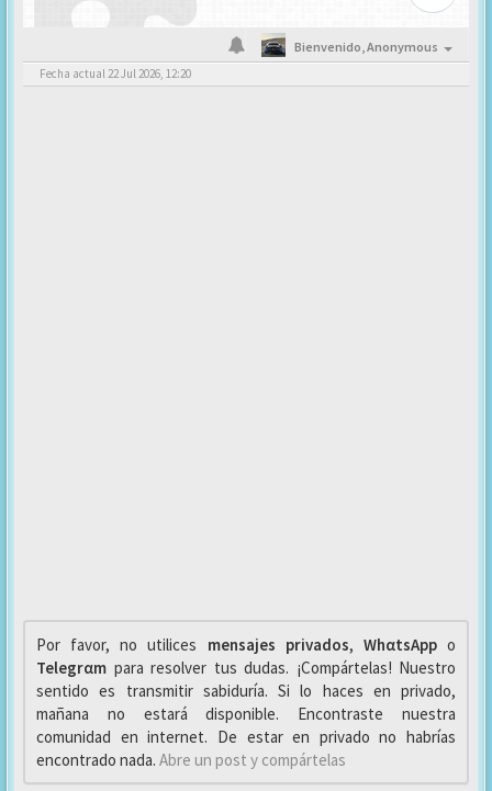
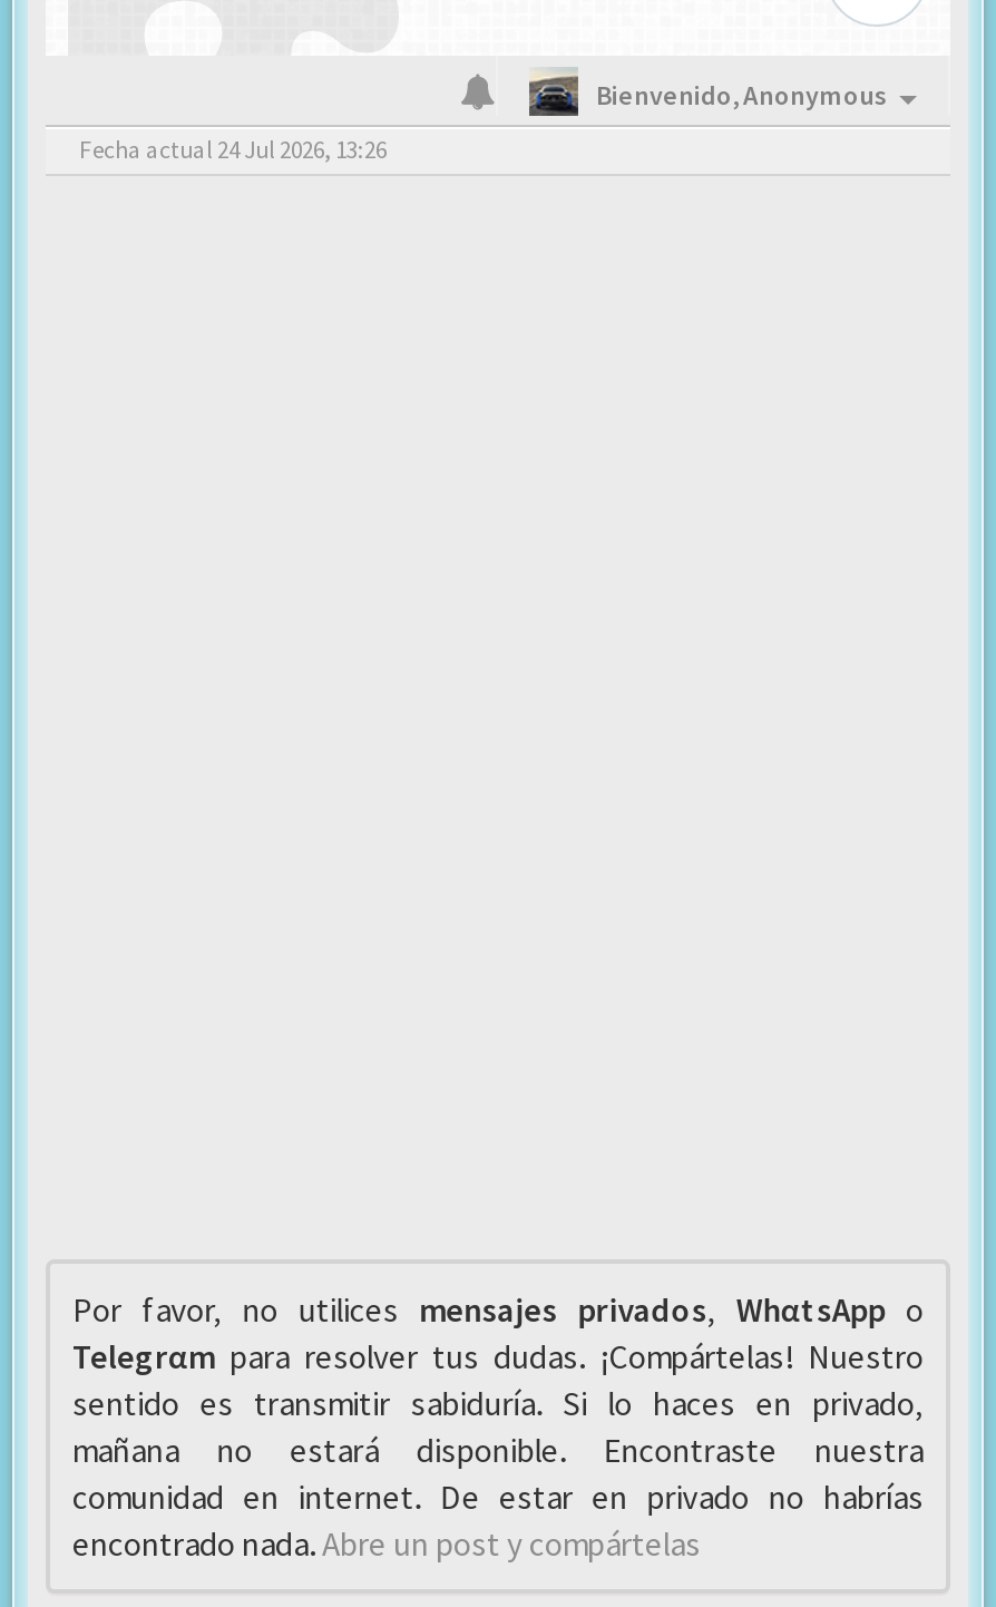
- Fecha actual 22 Jul 2026, 12:20
+ Fecha actual 24 Jul 2026, 13:26
